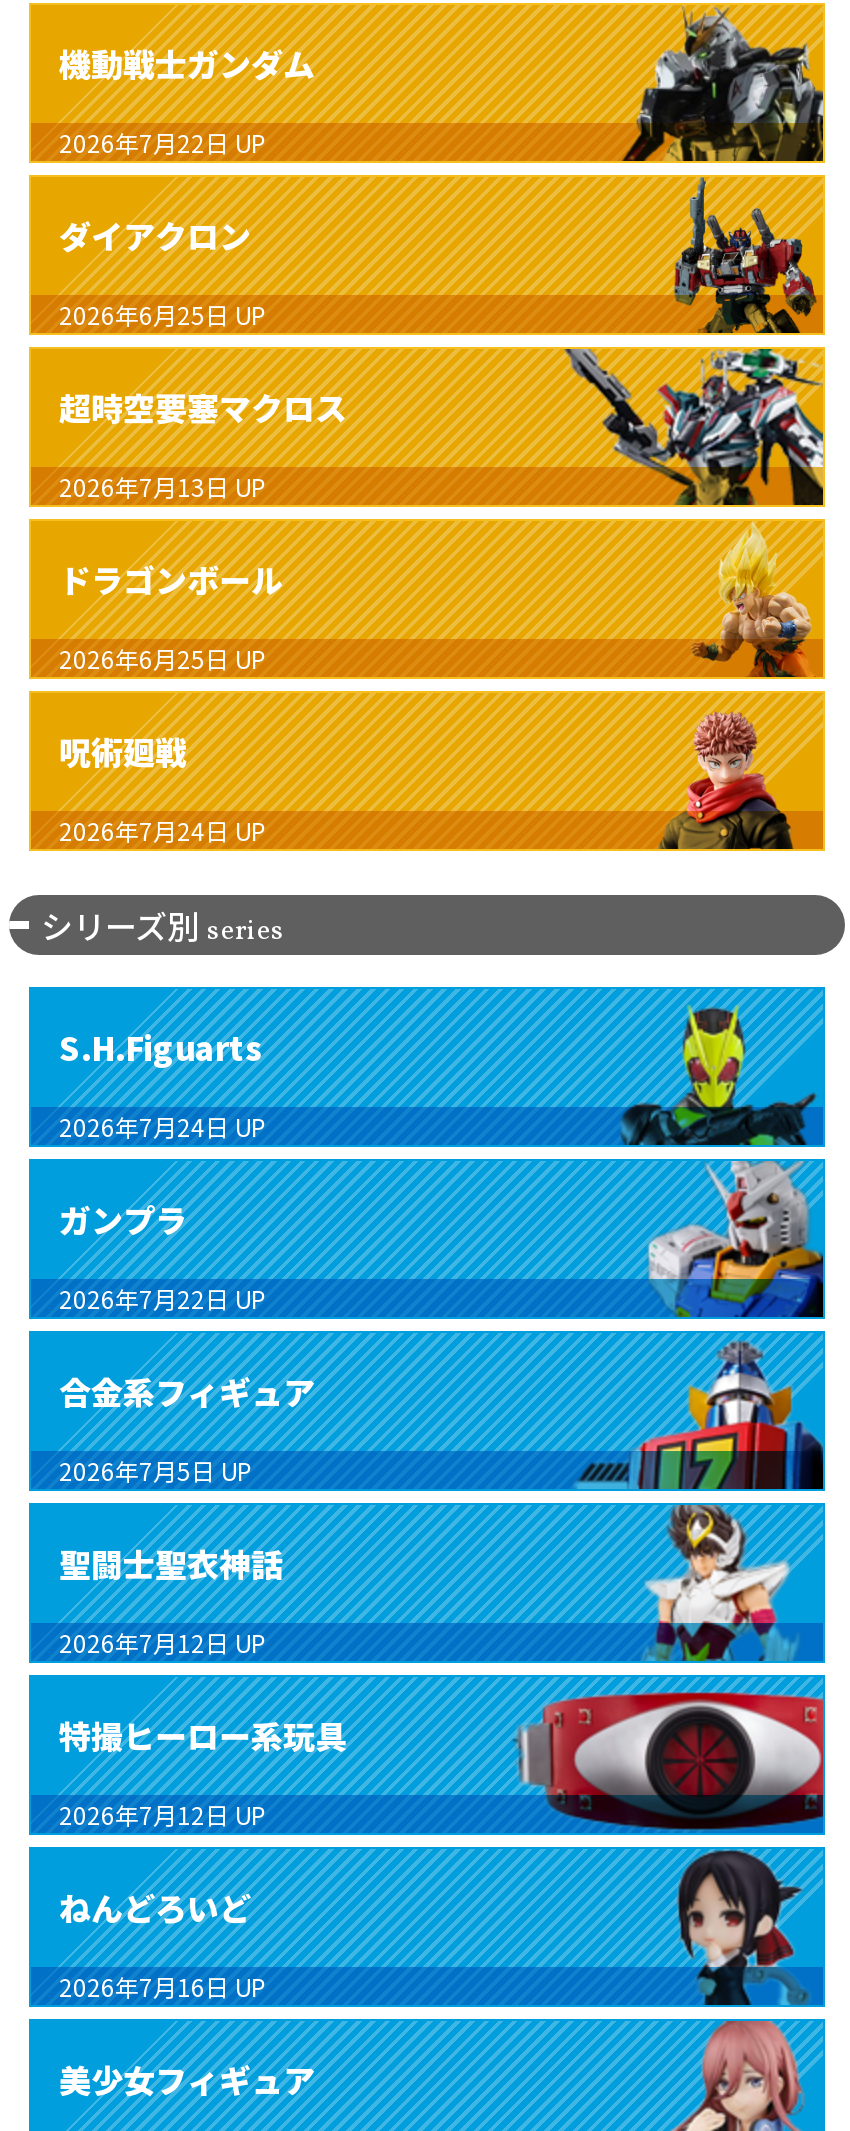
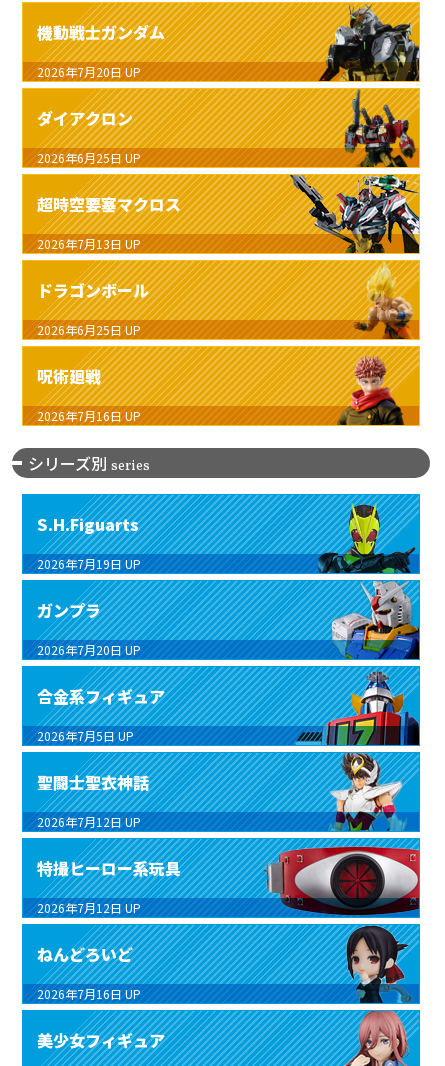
- 2026年7月22日 UP
+ 2026年7月20日 UP

- 2026年7月24日 UP
+ 2026年7月16日 UP

- 2026年7月24日 UP
+ 2026年7月19日 UP

- 2026年7月22日 UP
+ 2026年7月20日 UP
